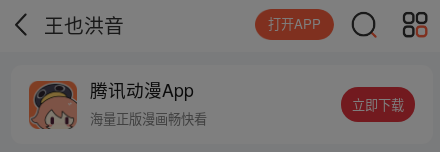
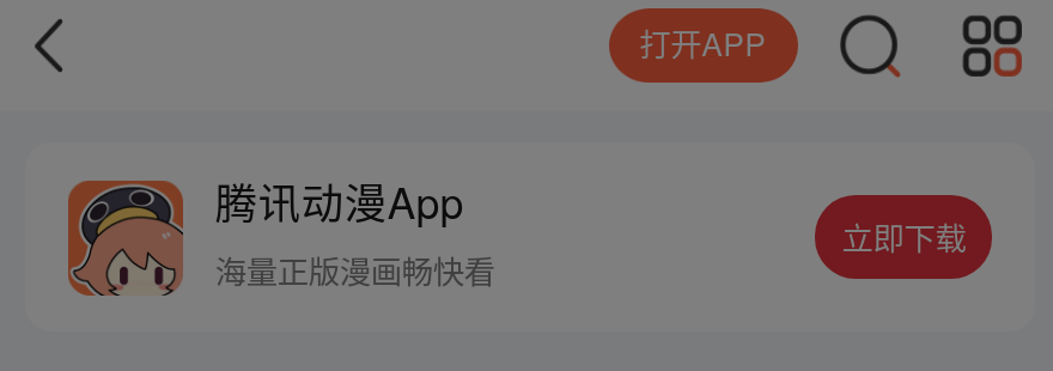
- 王也洪音
